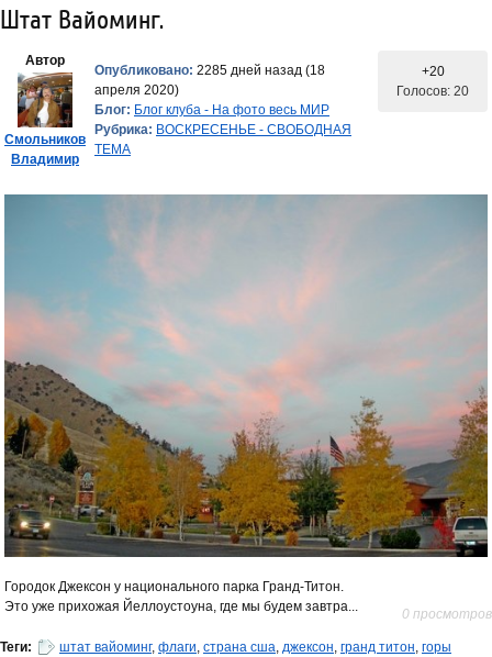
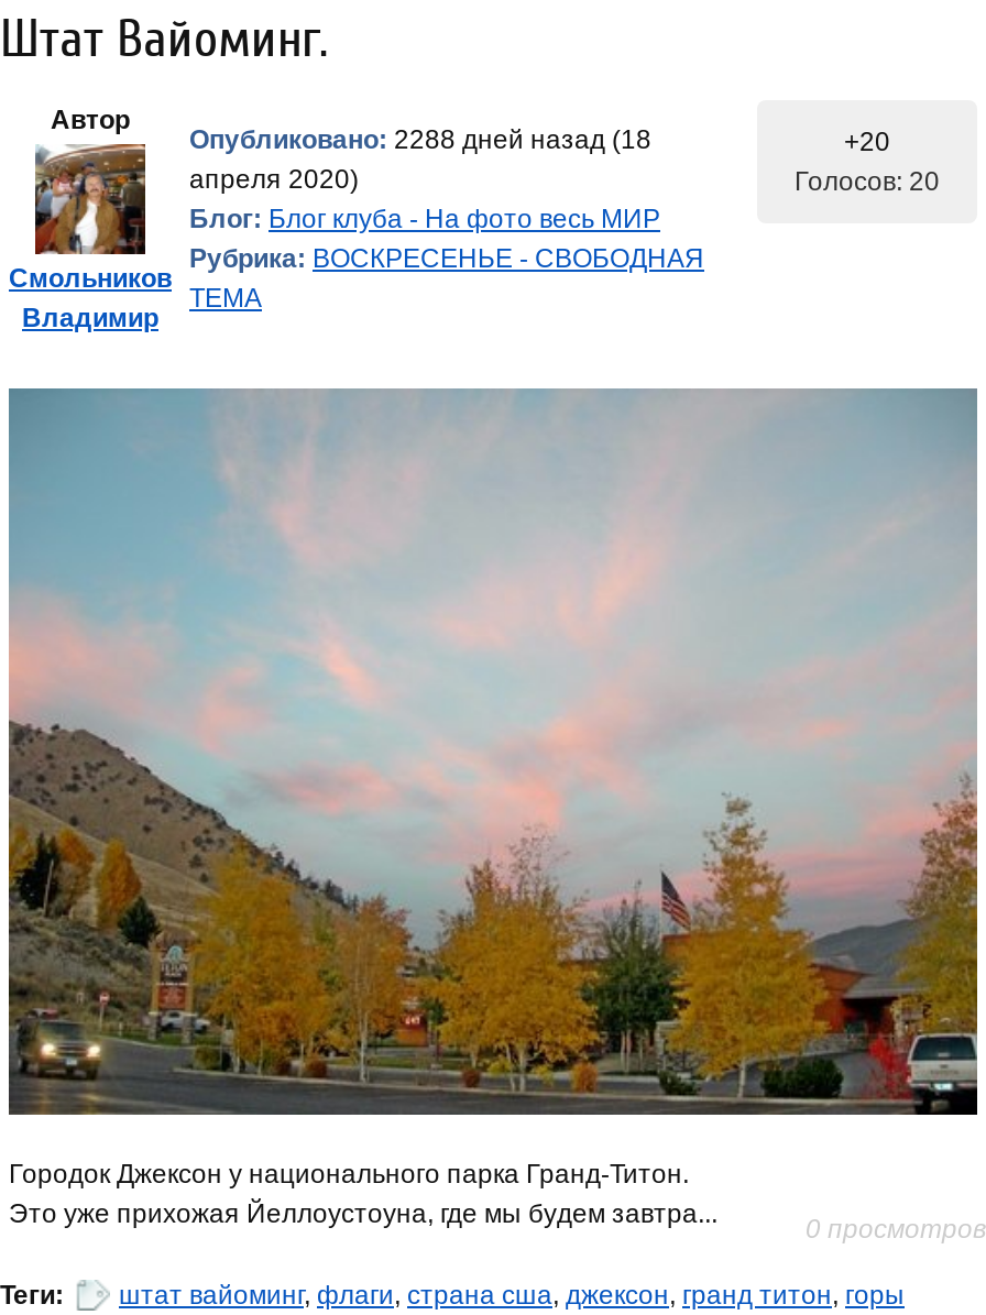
- Опубликовано: 2285 дней назад (18
+ Опубликовано: 2288 дней назад (18
